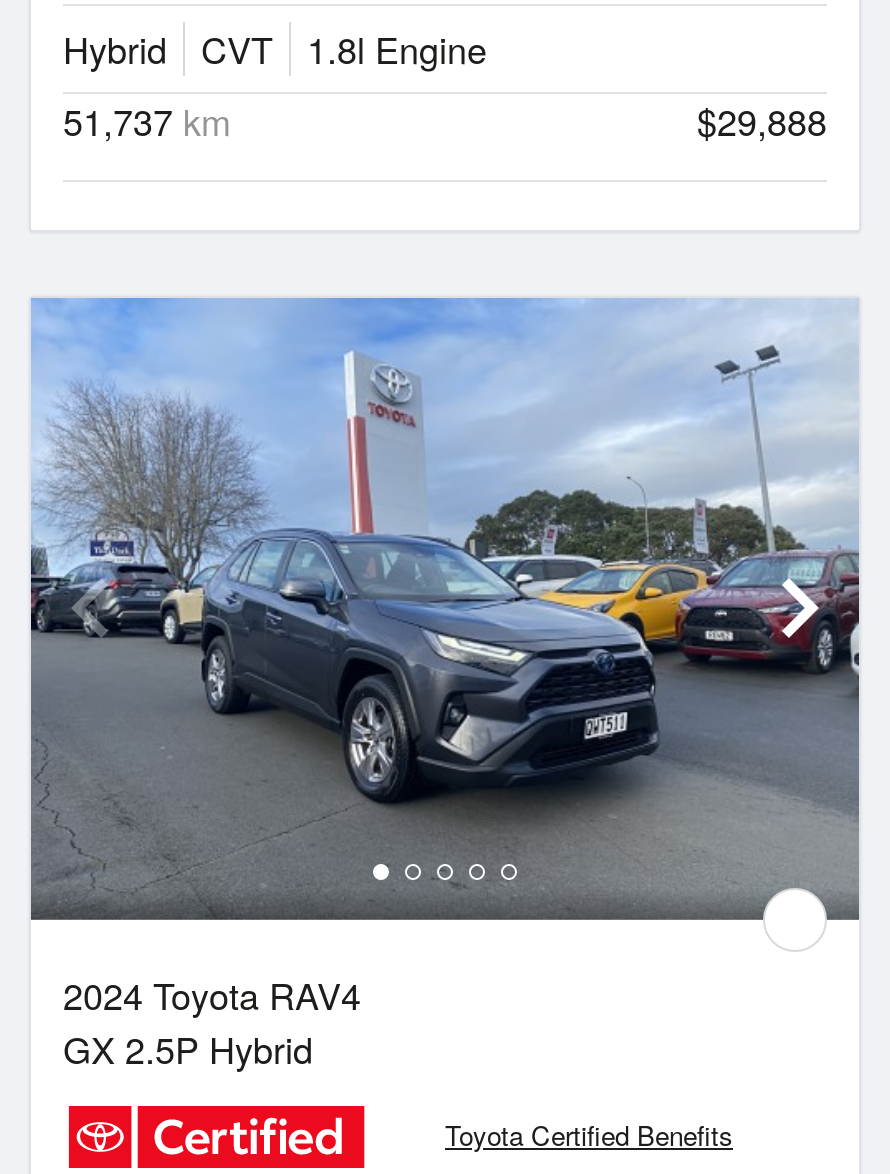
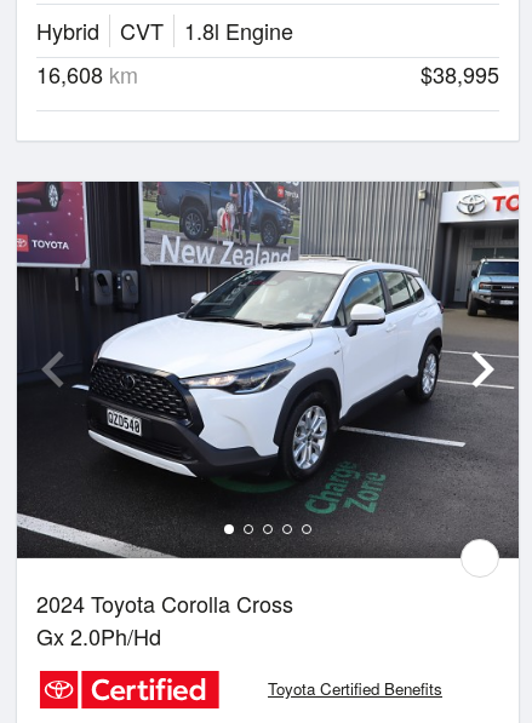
- 51,737 km
- $29,888
+ 16,608 km
+ $38,995

- [image]
- 2024 Toyota RAV4
- GX 2.5P Hybrid
+ [image]
+ 2024 Toyota Corolla Cross
+ Gx 2.0Ph/Hd
